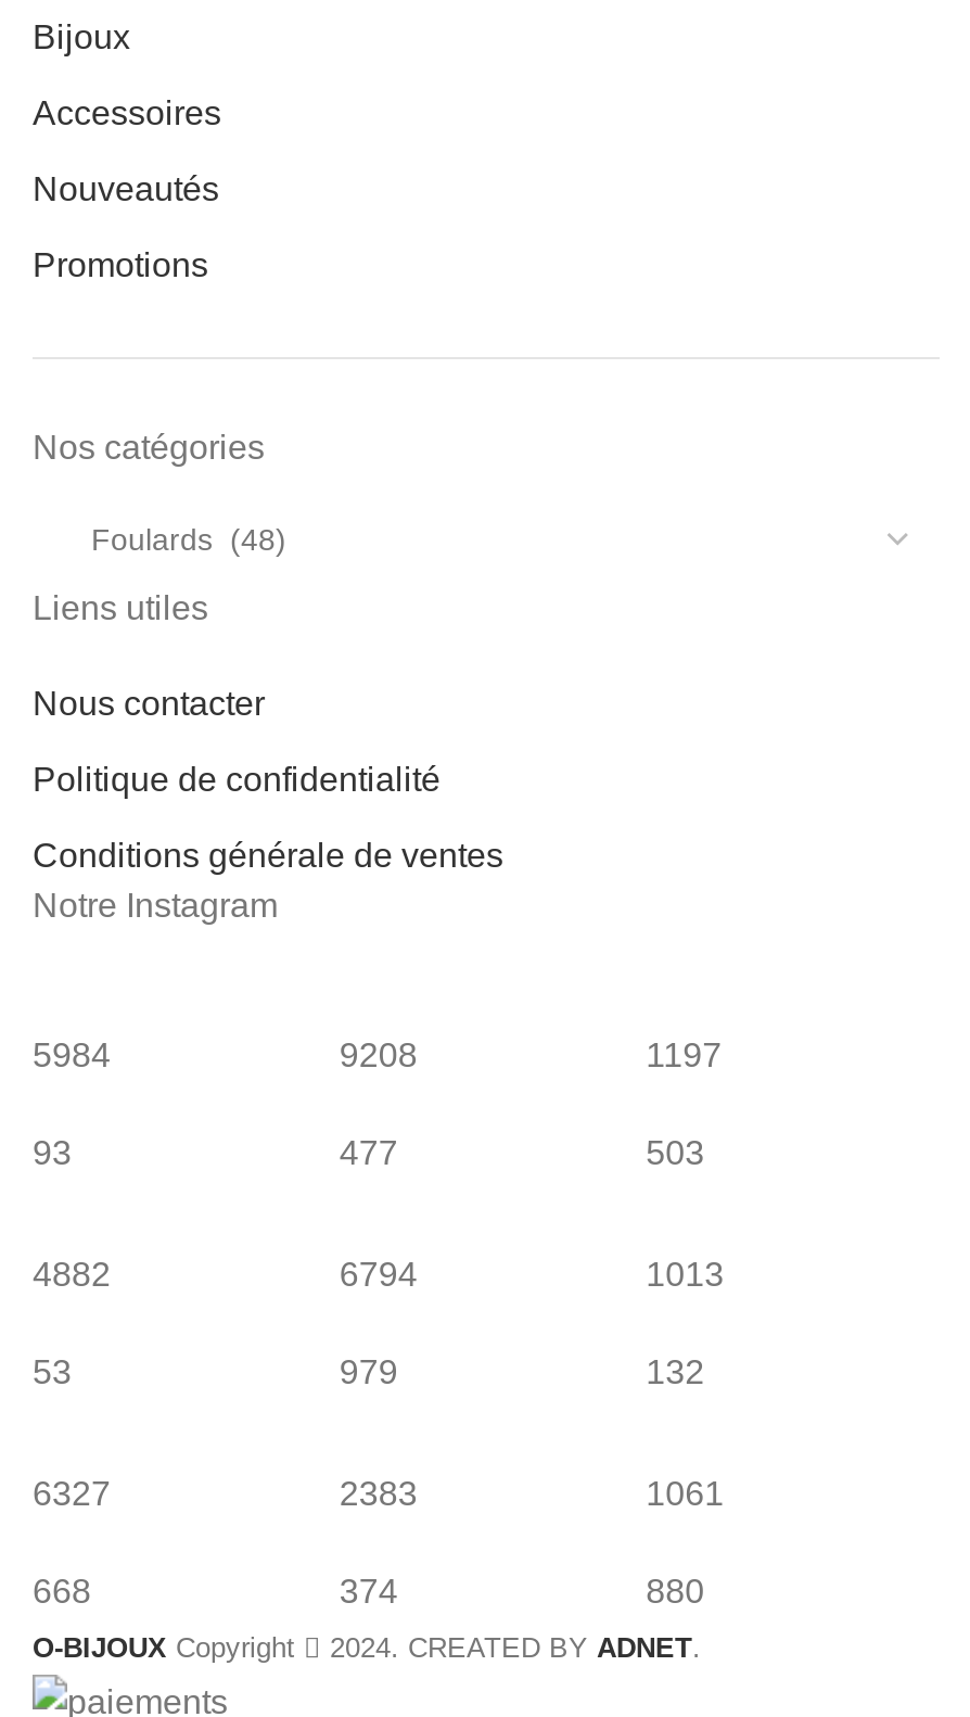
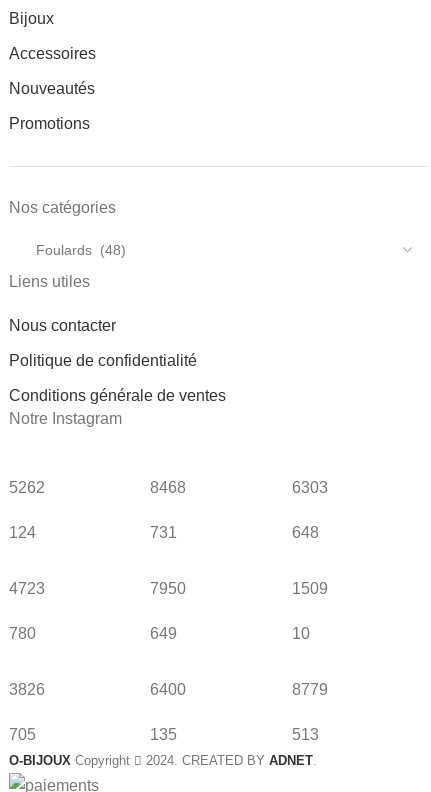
- 5984
+ 5262

- 9208
+ 8468

- 1197
+ 6303

- 93
+ 124

- 477
+ 731

- 503
+ 648

- 4882
+ 4723

- 6794
+ 7950

- 1013
+ 1509

- 53
+ 780

- 979
+ 649

- 132
+ 10

- 6327
+ 3826

- 2383
+ 6400

- 1061
+ 8779

- 668
+ 705

- 374
+ 135

- 880
+ 513
